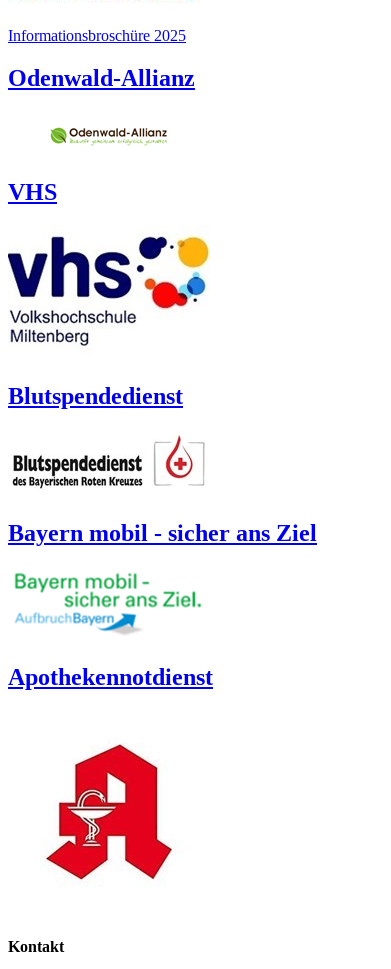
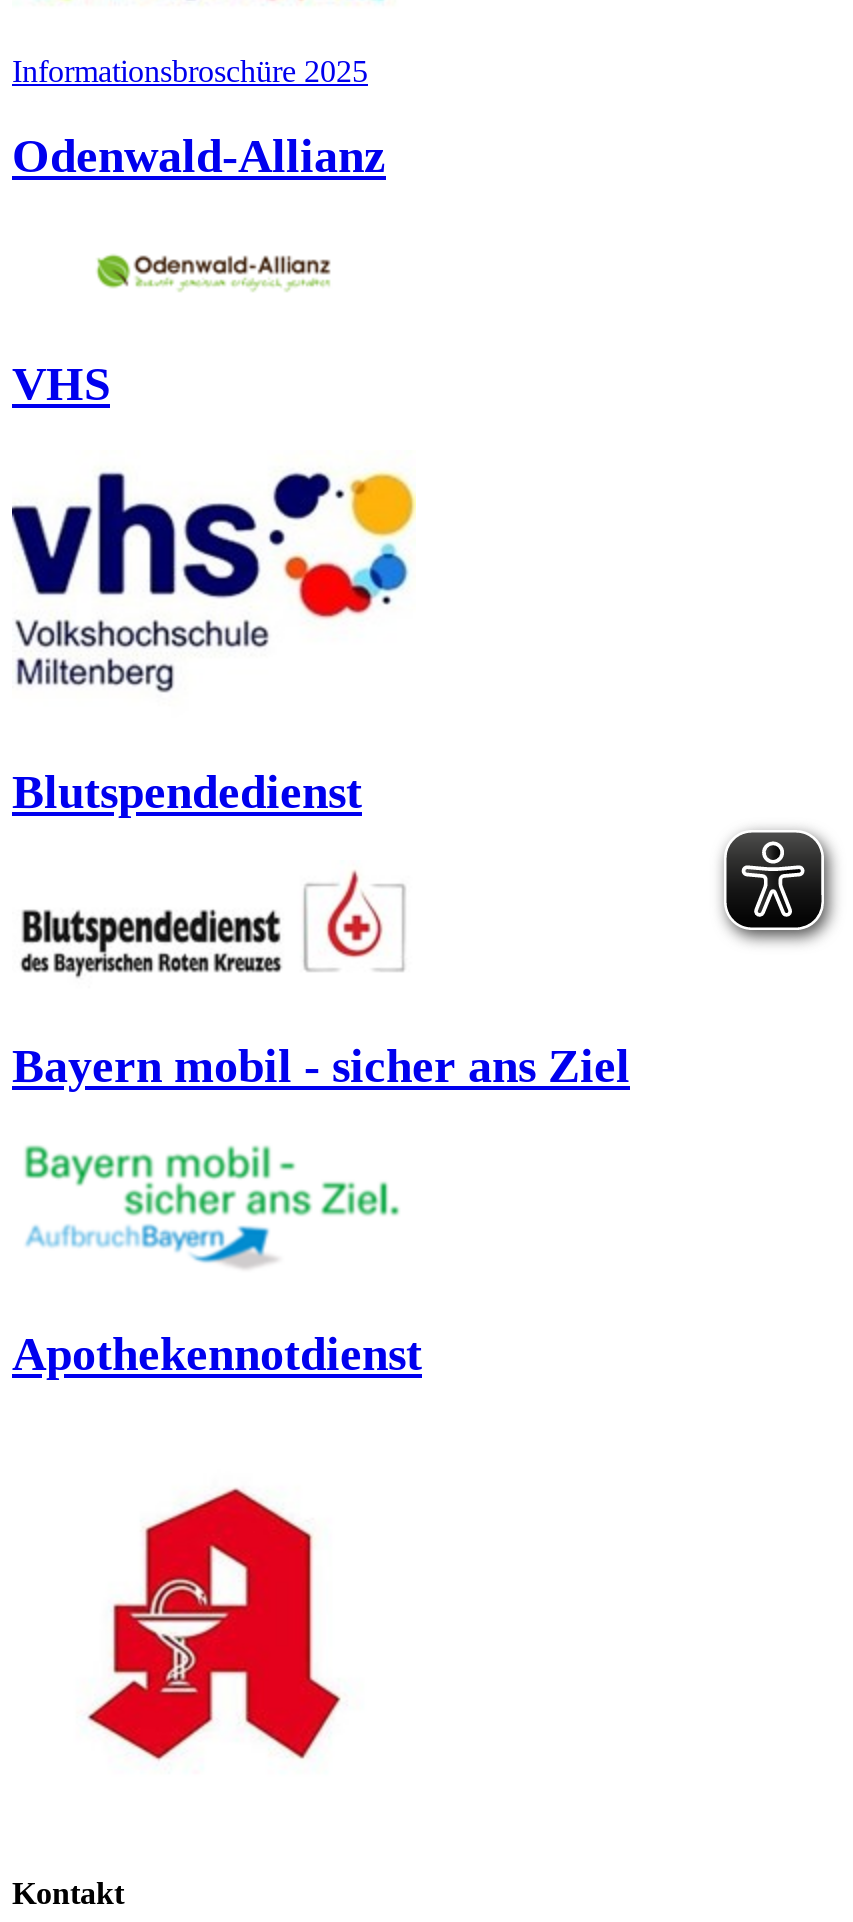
+ [image]
